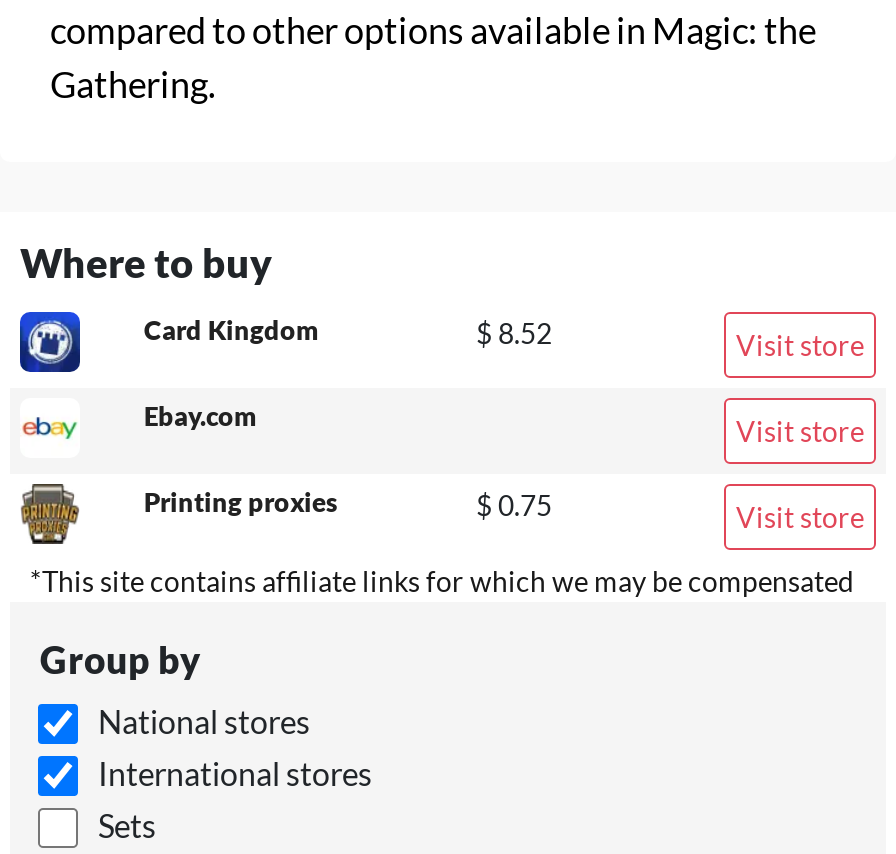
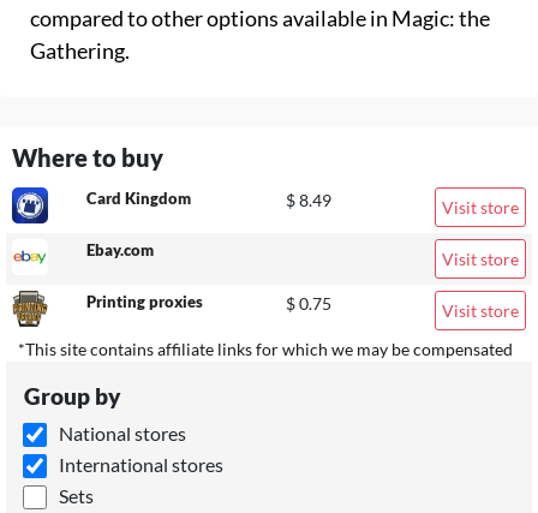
- $ 8.52
+ $ 8.49
